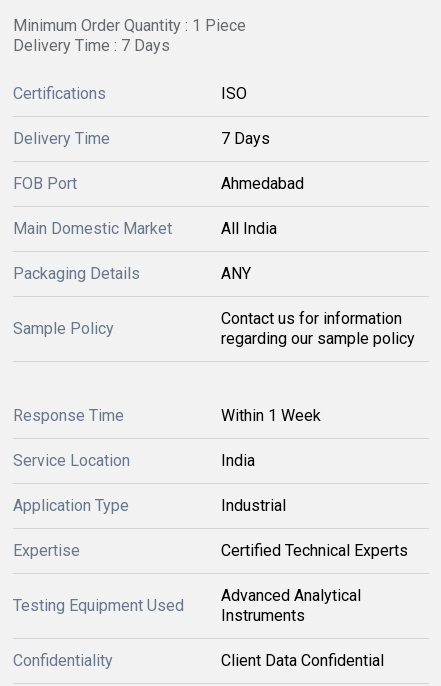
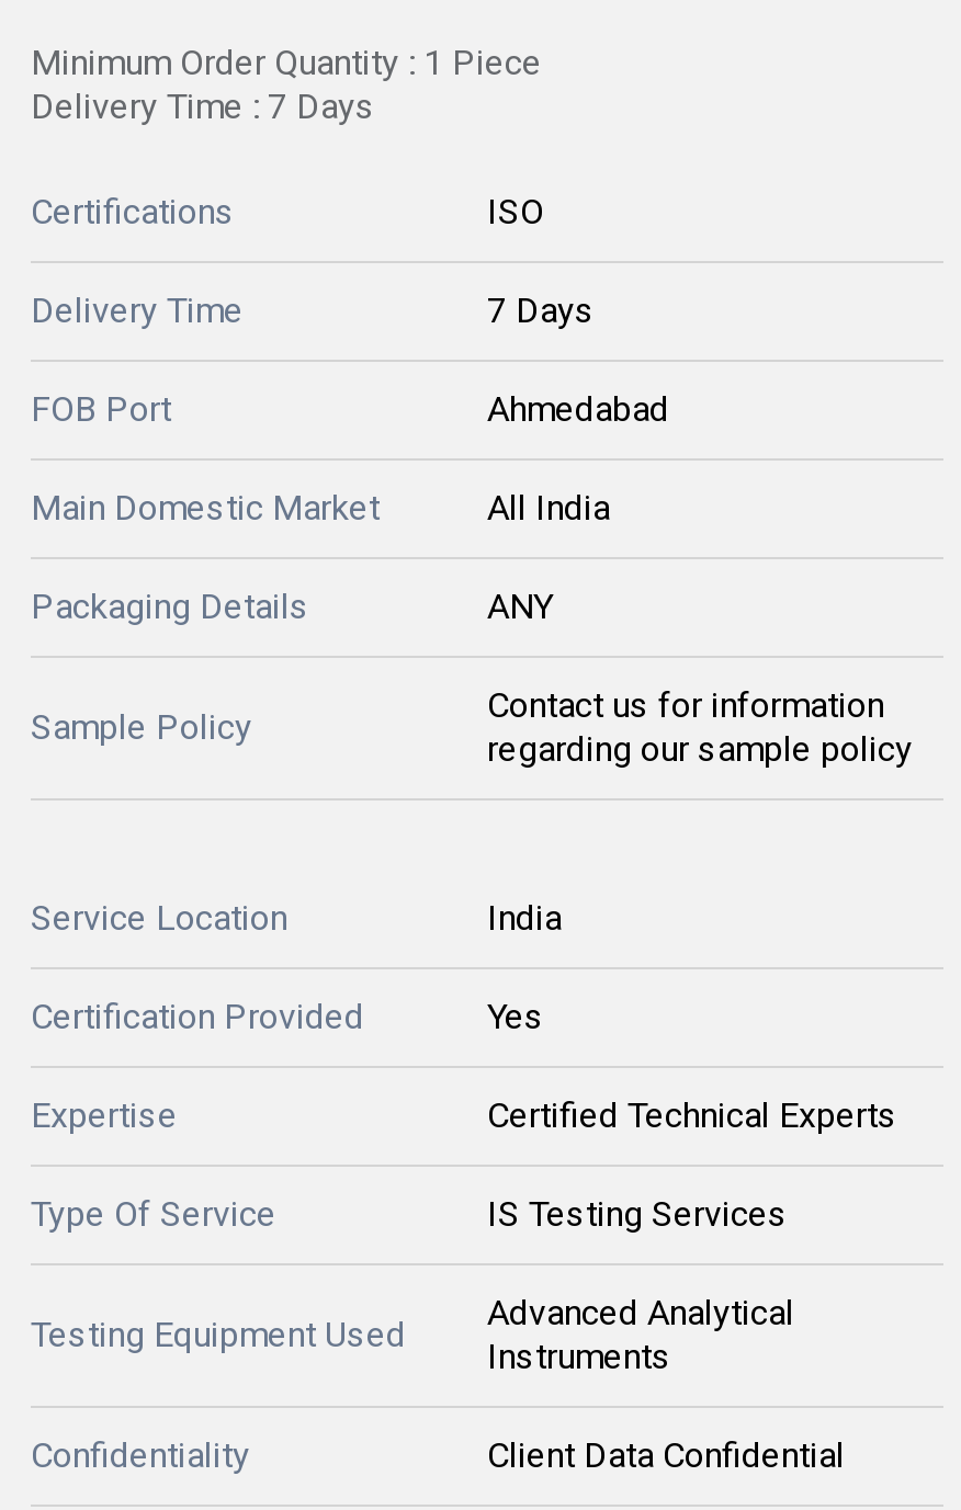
- Response Time
- Within 1 Week

moved up: Service Location | India

- Application Type
- Industrial
+ Certification Provided
+ Yes

moved up: Expertise | Certified Technical Experts

+ Type Of Service
+ IS Testing Services
